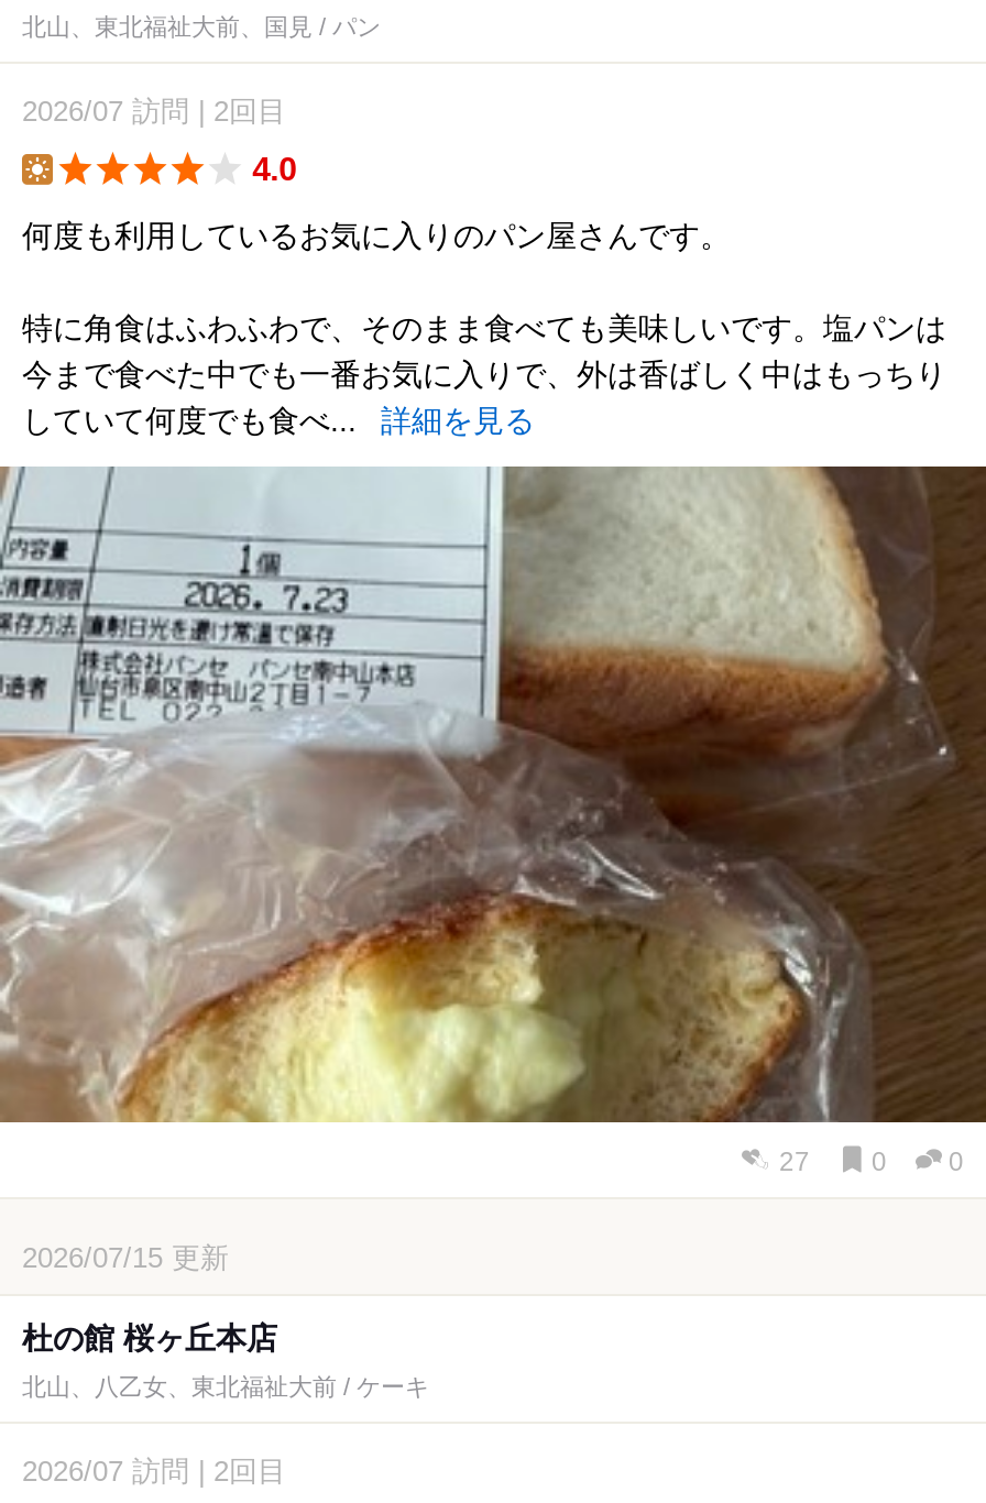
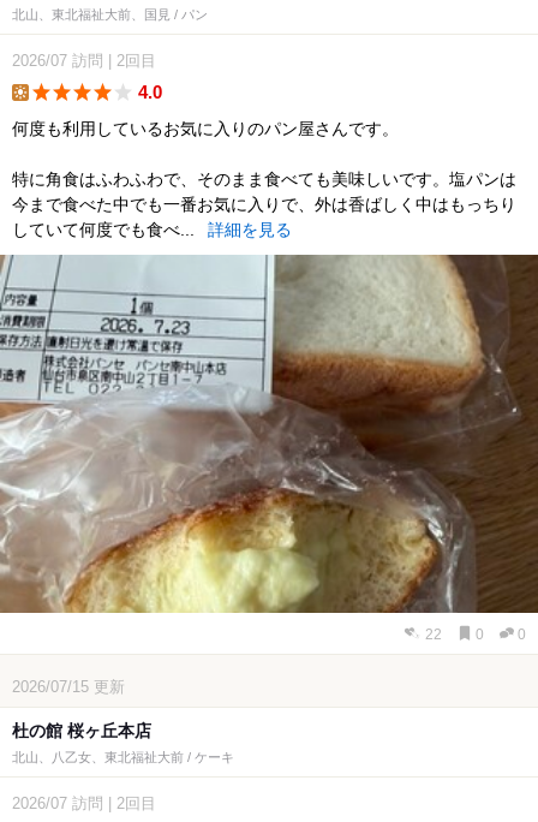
- 27 0 0
+ 22 0 0
